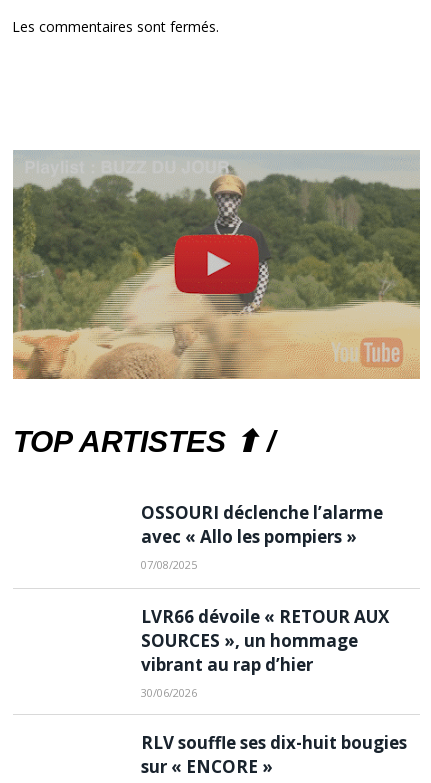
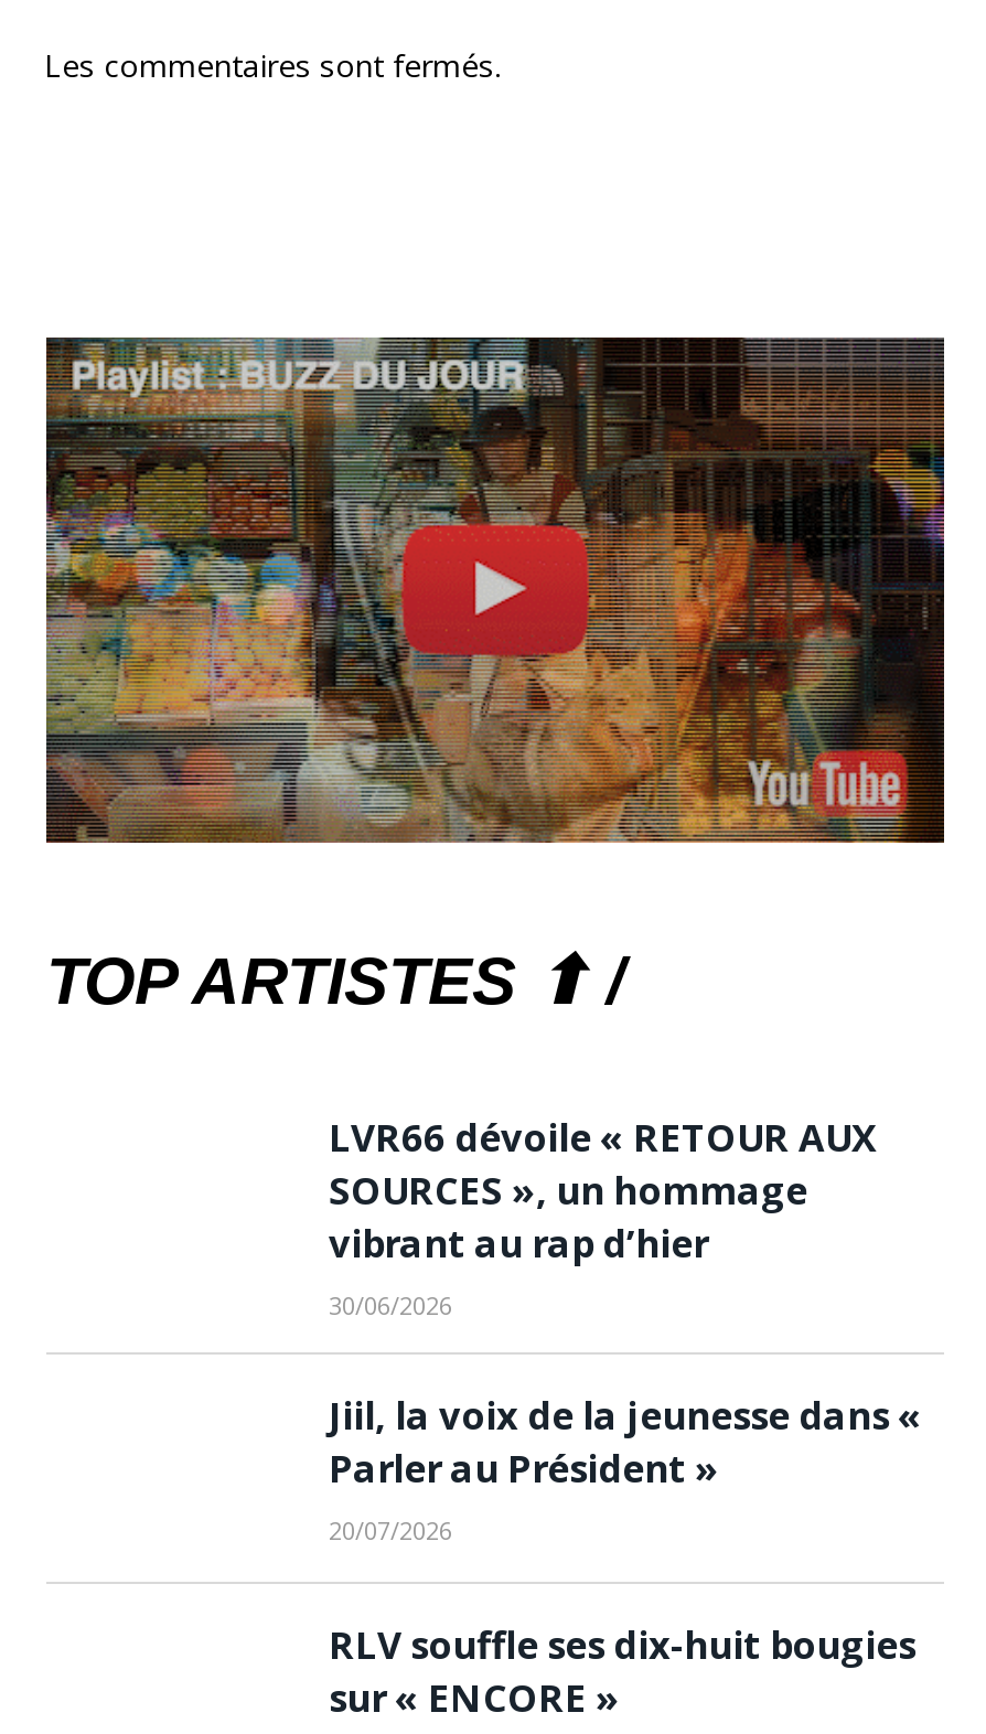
- [image]
+ [image]

- OSSOURI déclenche l’alarme
- avec « Allo les pompiers »
- 07/08/2025

moved up: LVR66 dévoile « RETOUR AUX | SOURCES », un hommage | vibrant au rap d’hier | 30/06/2026

+ Jiil, la voix de la jeunesse dans «
+ Parler au Président »
+ 20/07/2026
